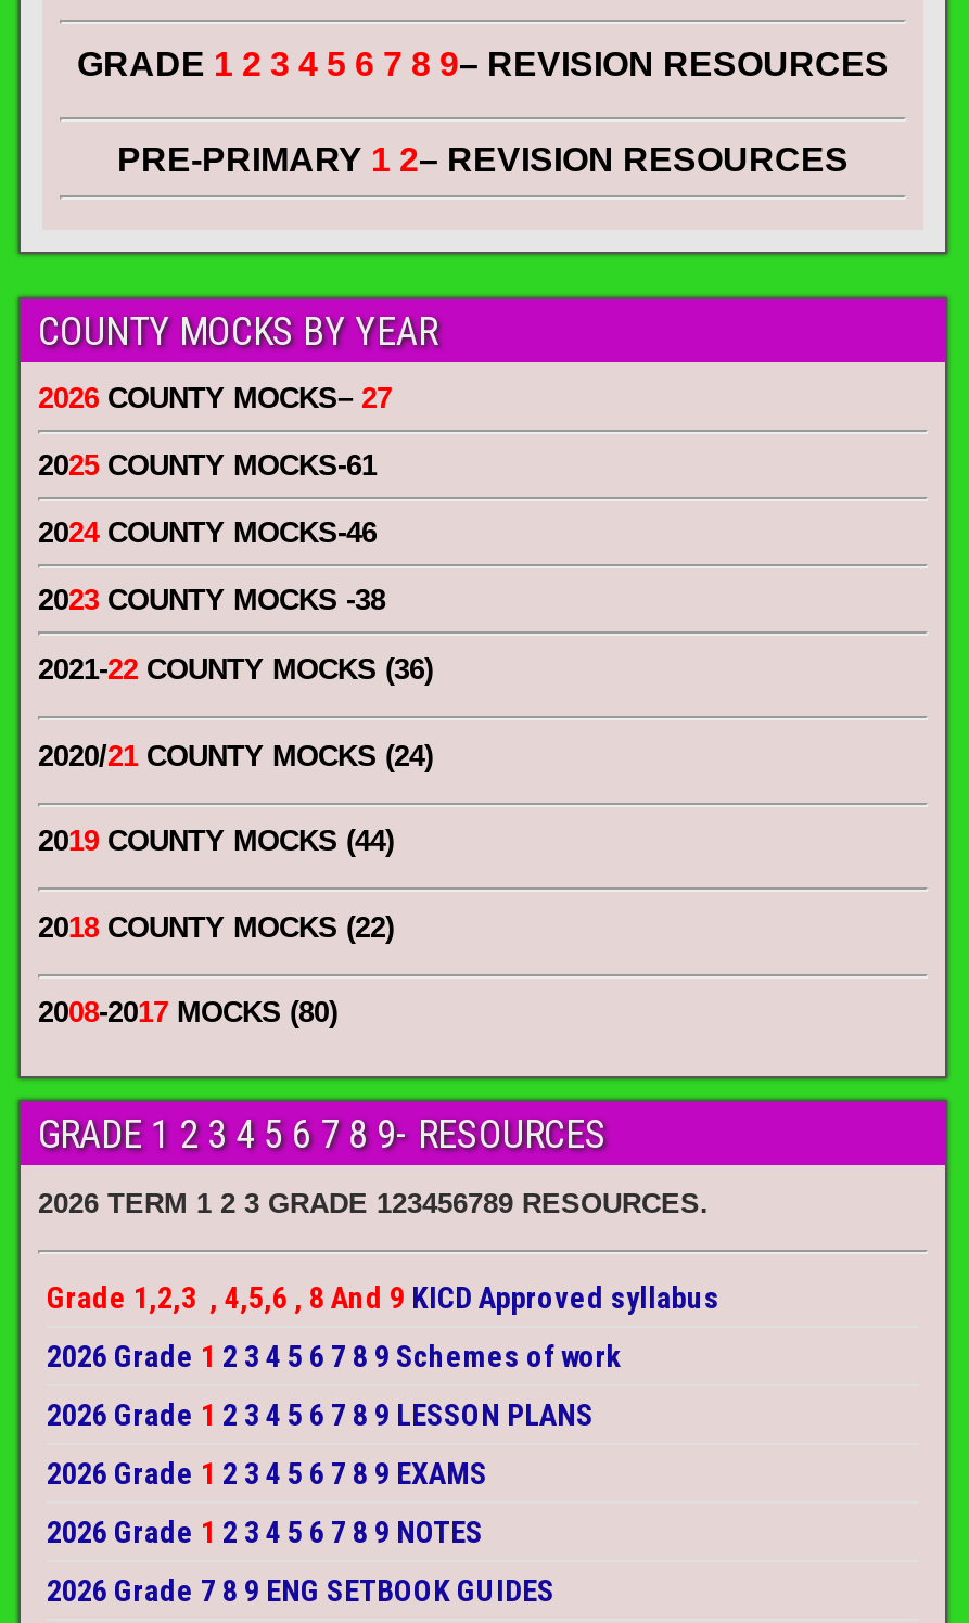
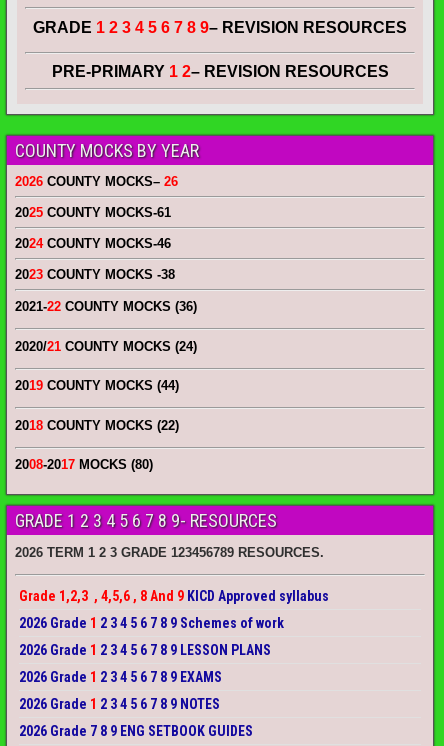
- 2026 COUNTY MOCKS– 27
+ 2026 COUNTY MOCKS– 26
